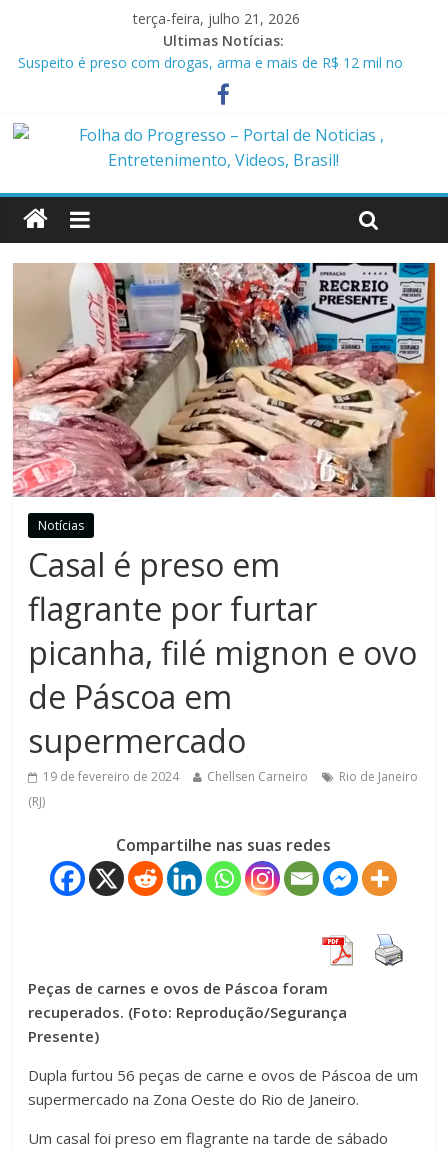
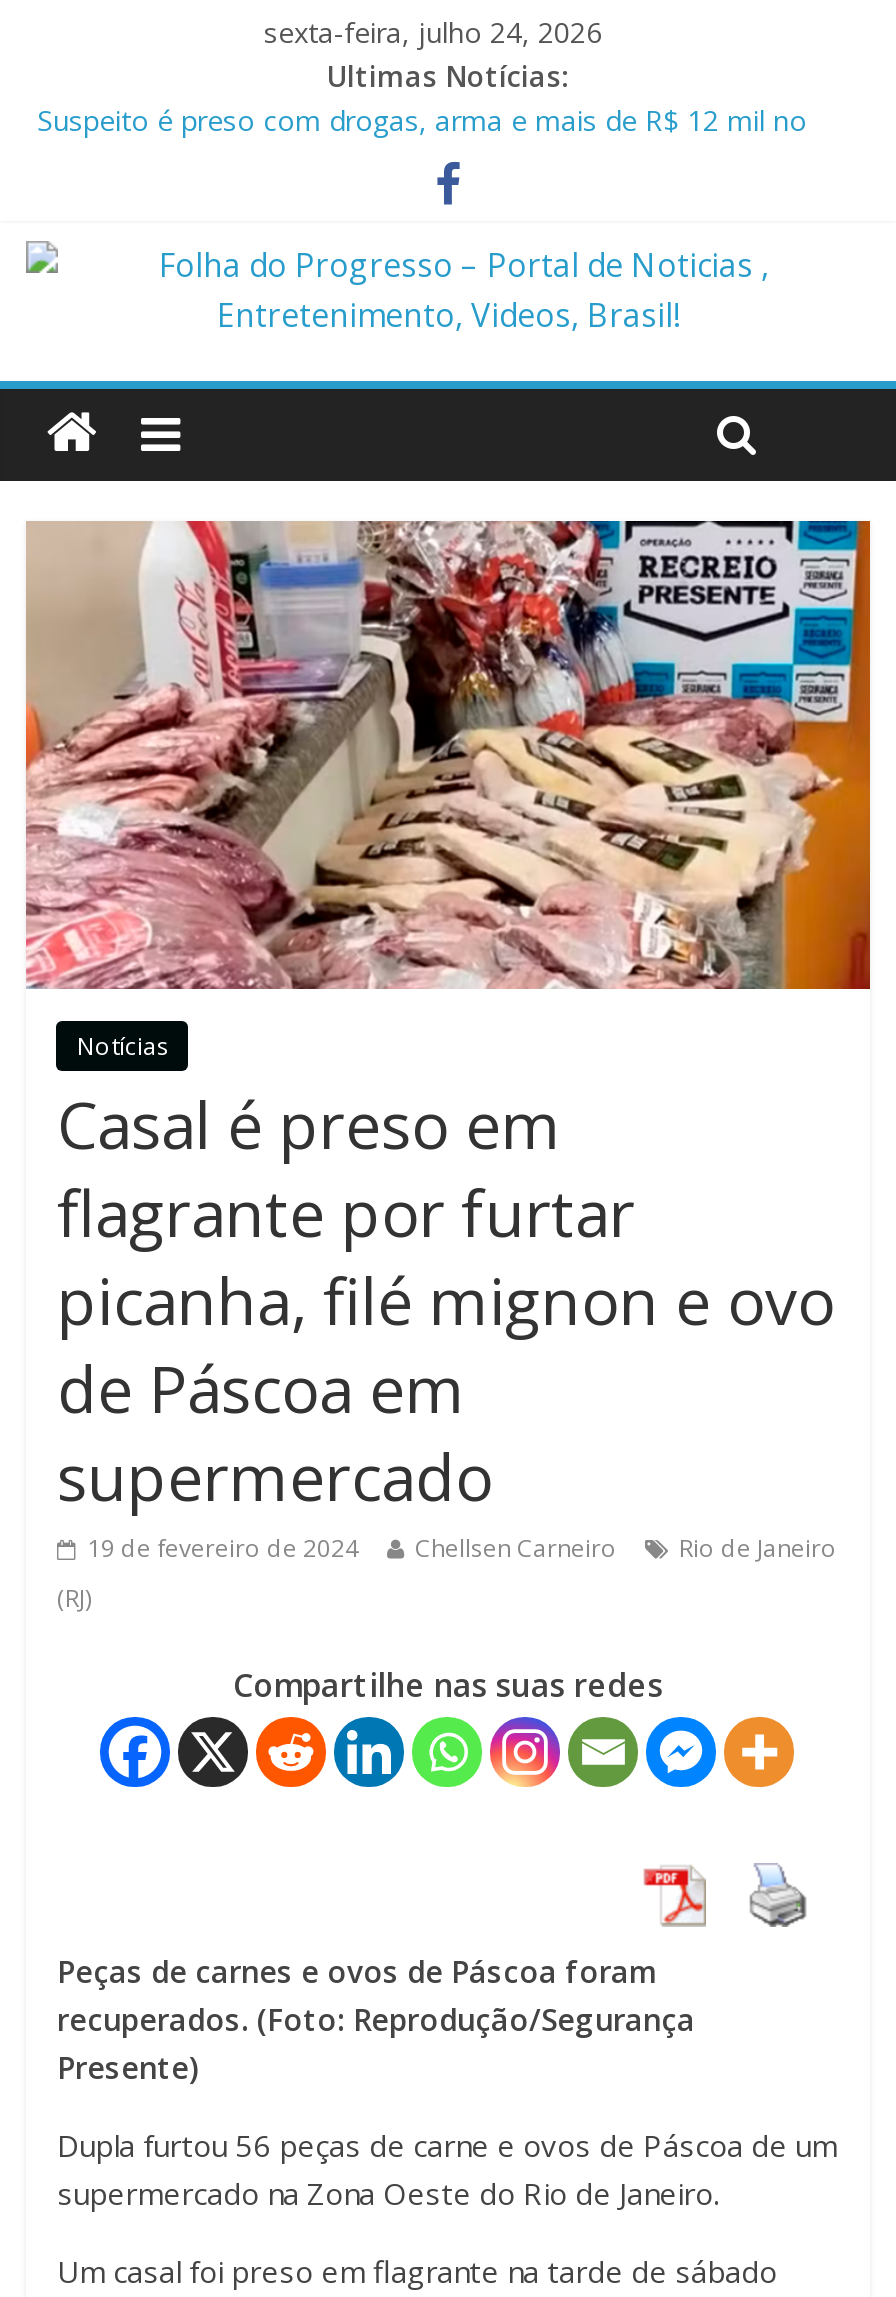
- terça-feira, julho 21, 2026
+ sexta-feira, julho 24, 2026
